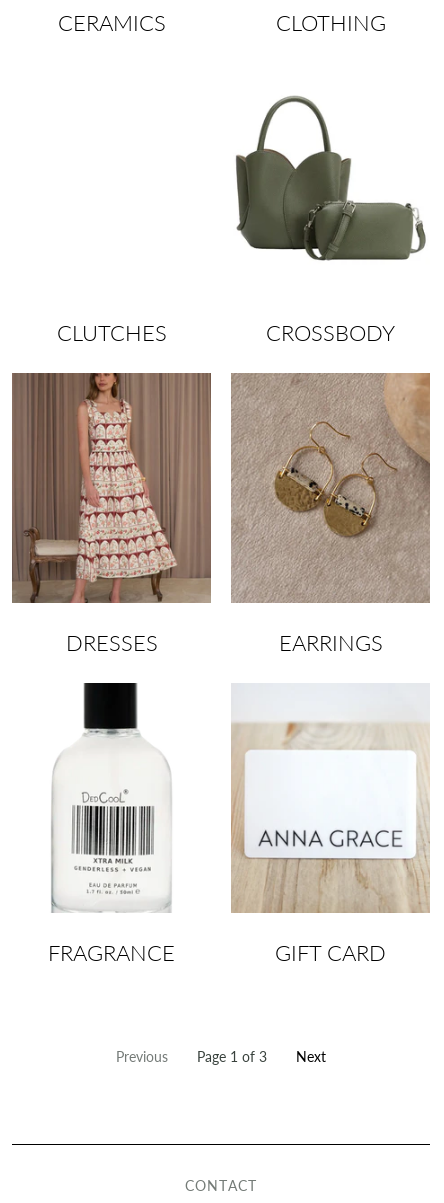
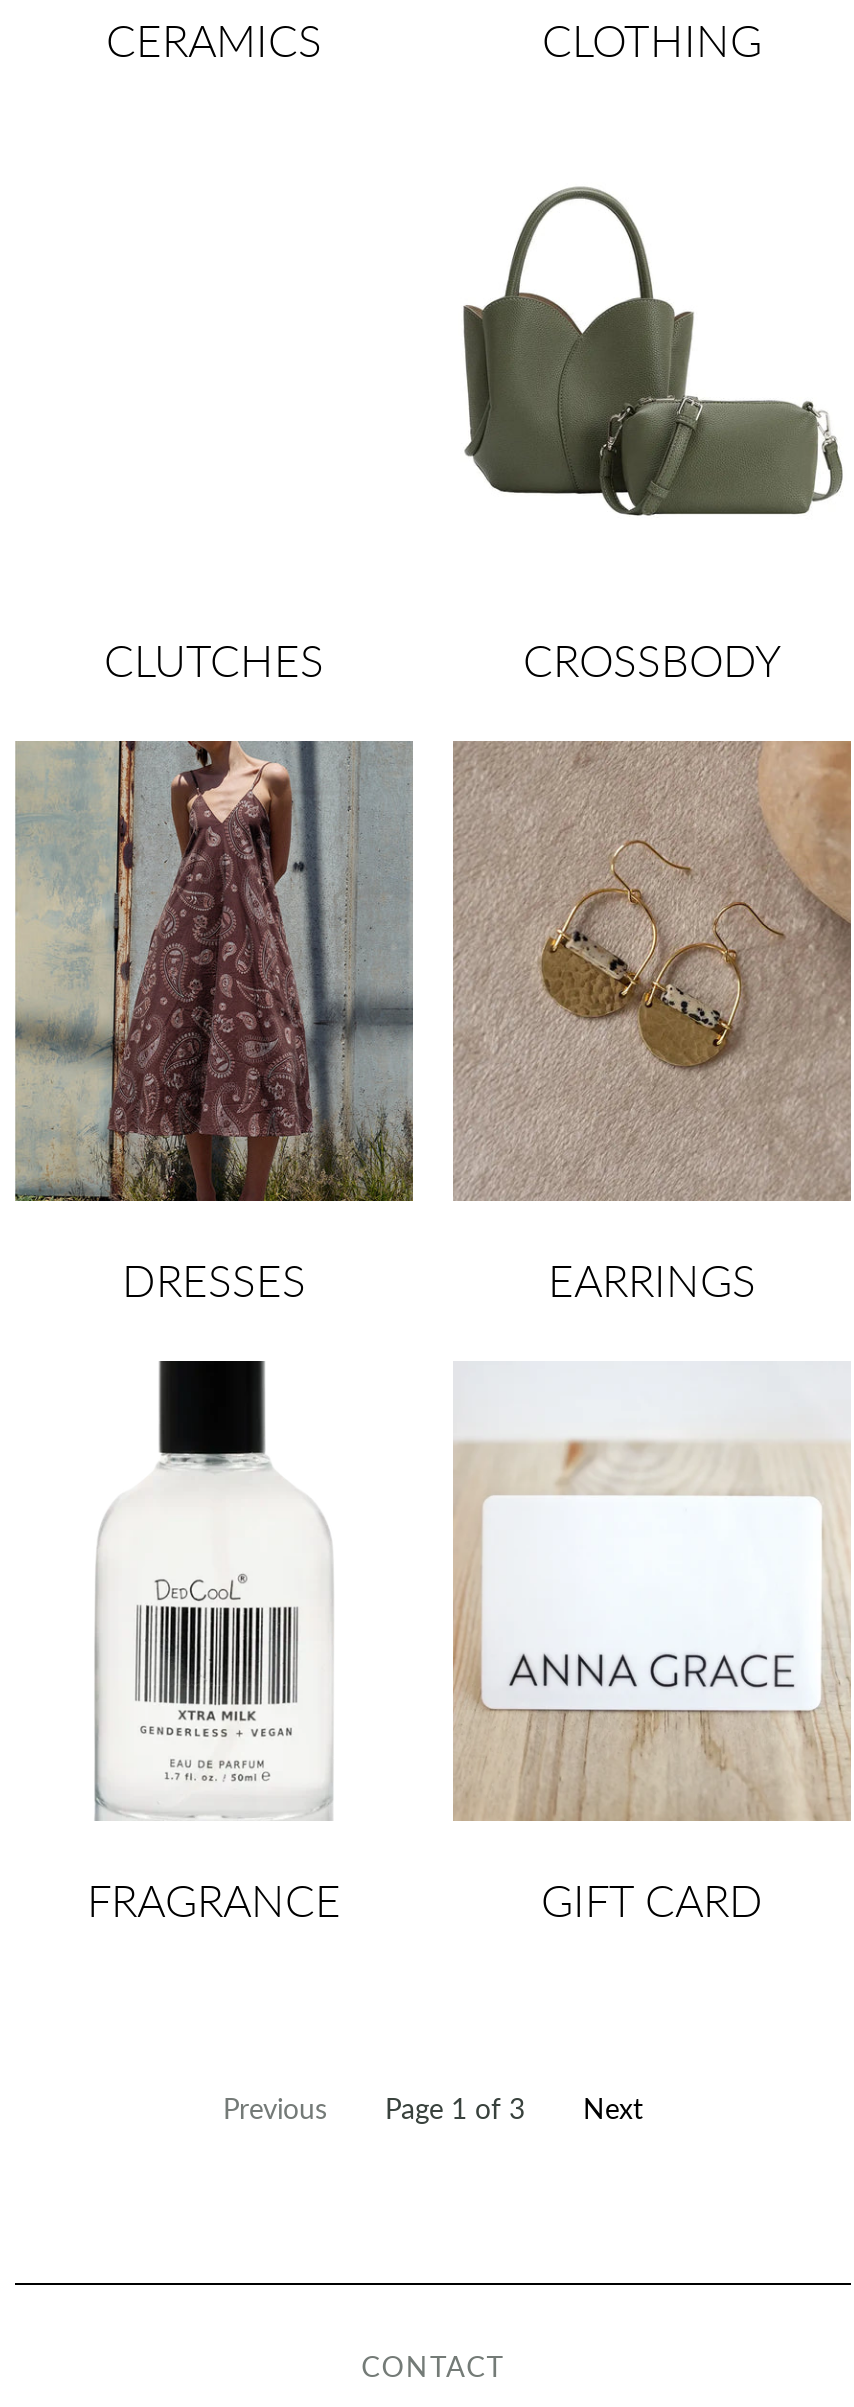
- [image]
+ [image]
